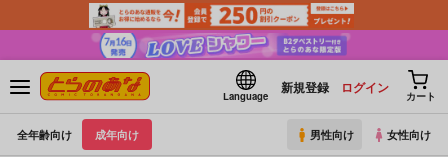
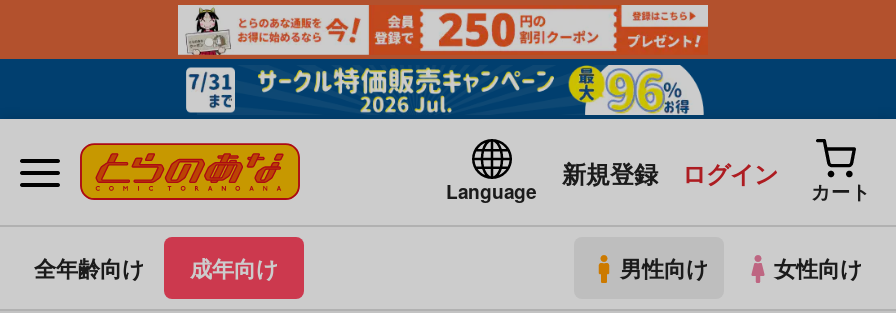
- [image]
+ [image]
